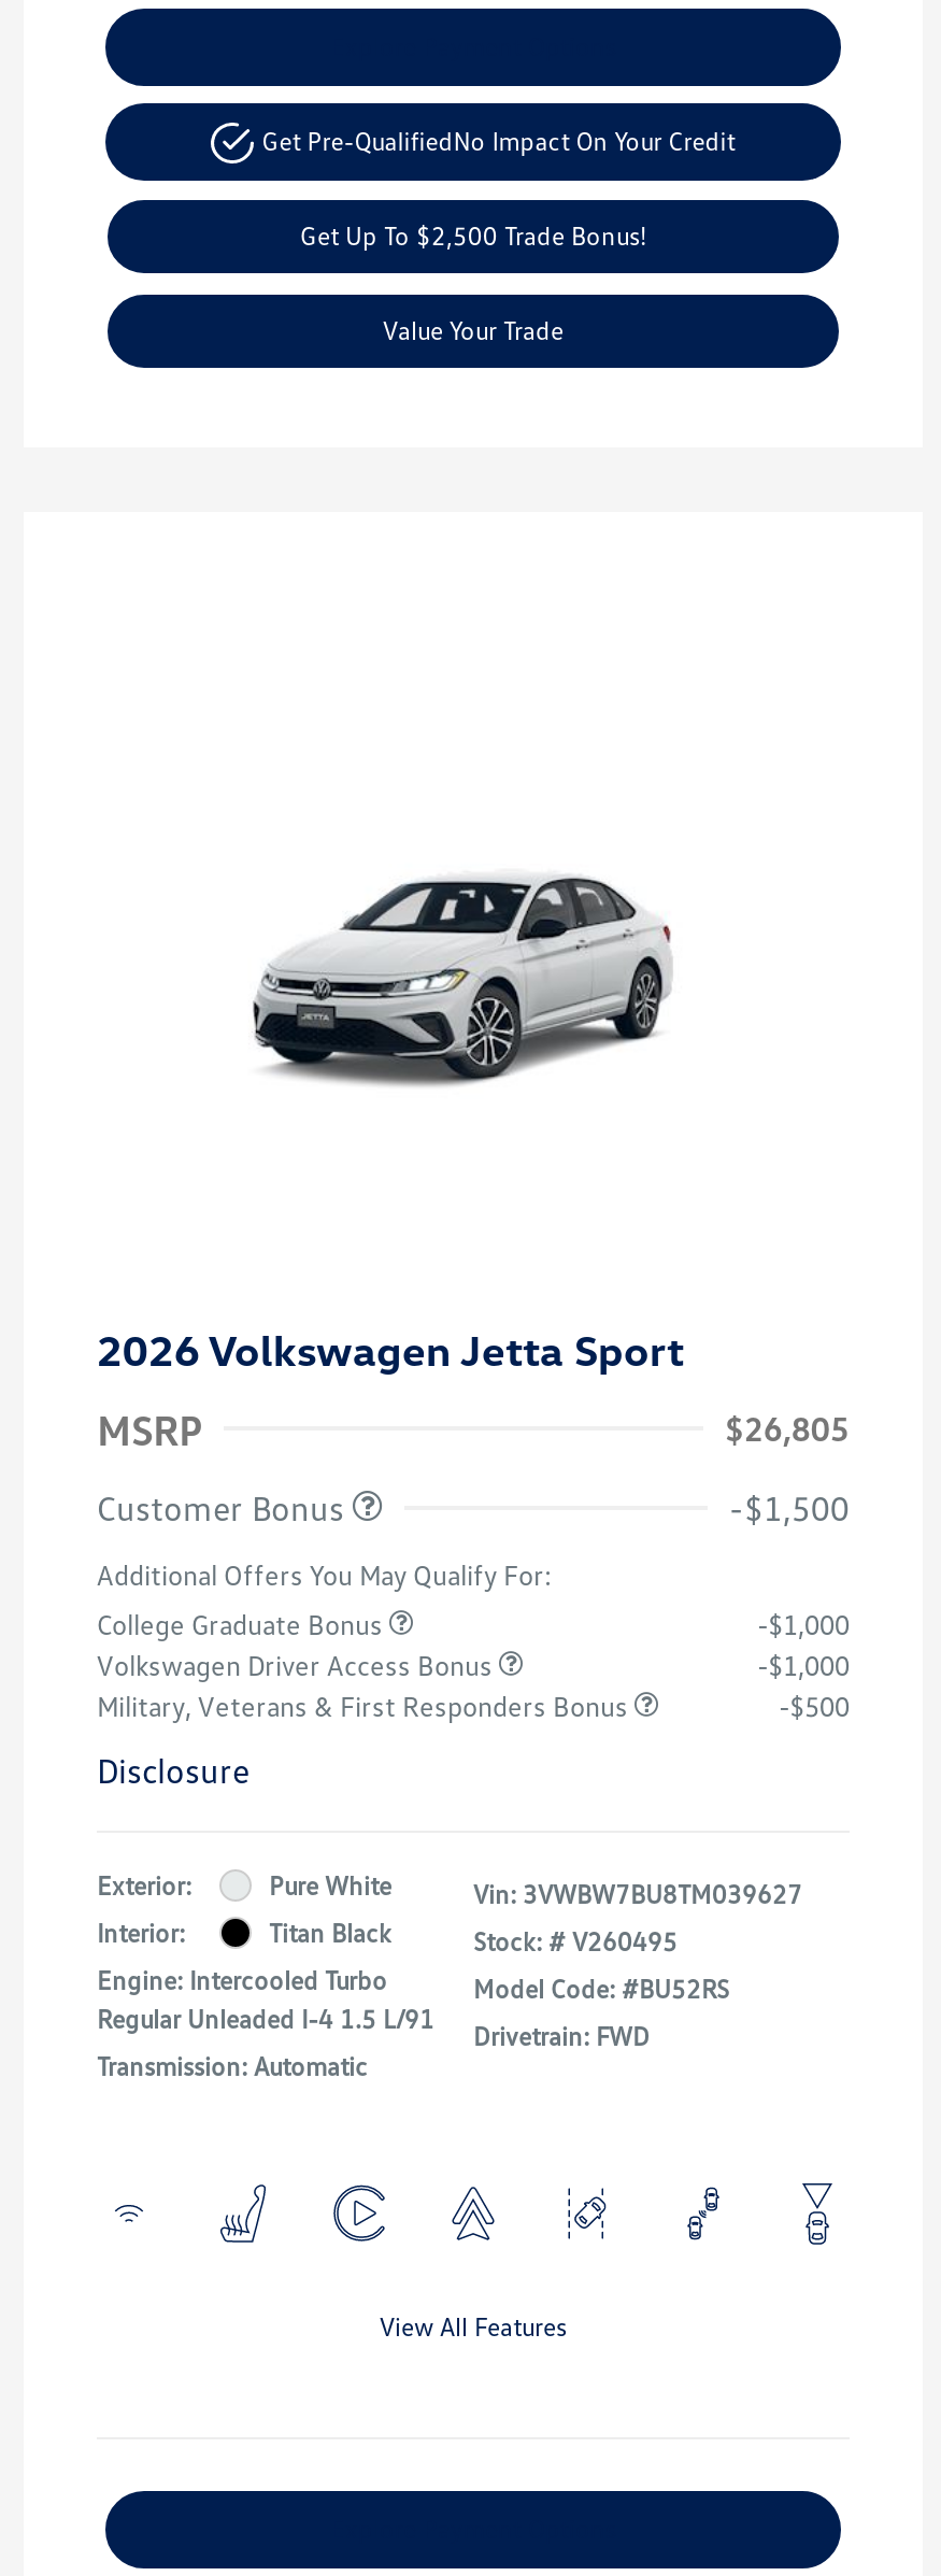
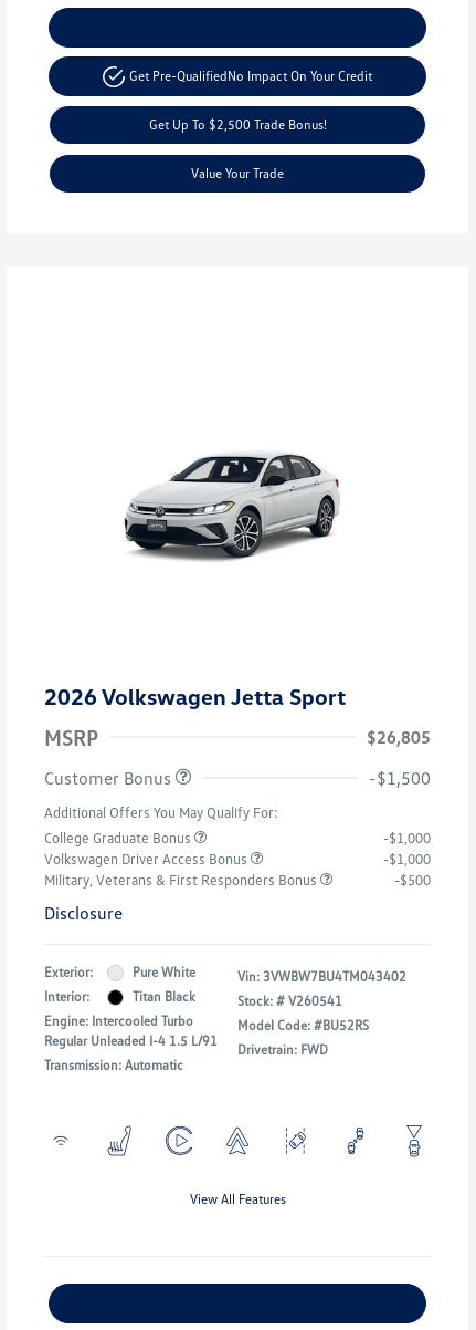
- Vin: 3VWBW7BU8TM039627
+ Vin: 3VWBW7BU4TM043402

- Stock: # V260495
+ Stock: # V260541
